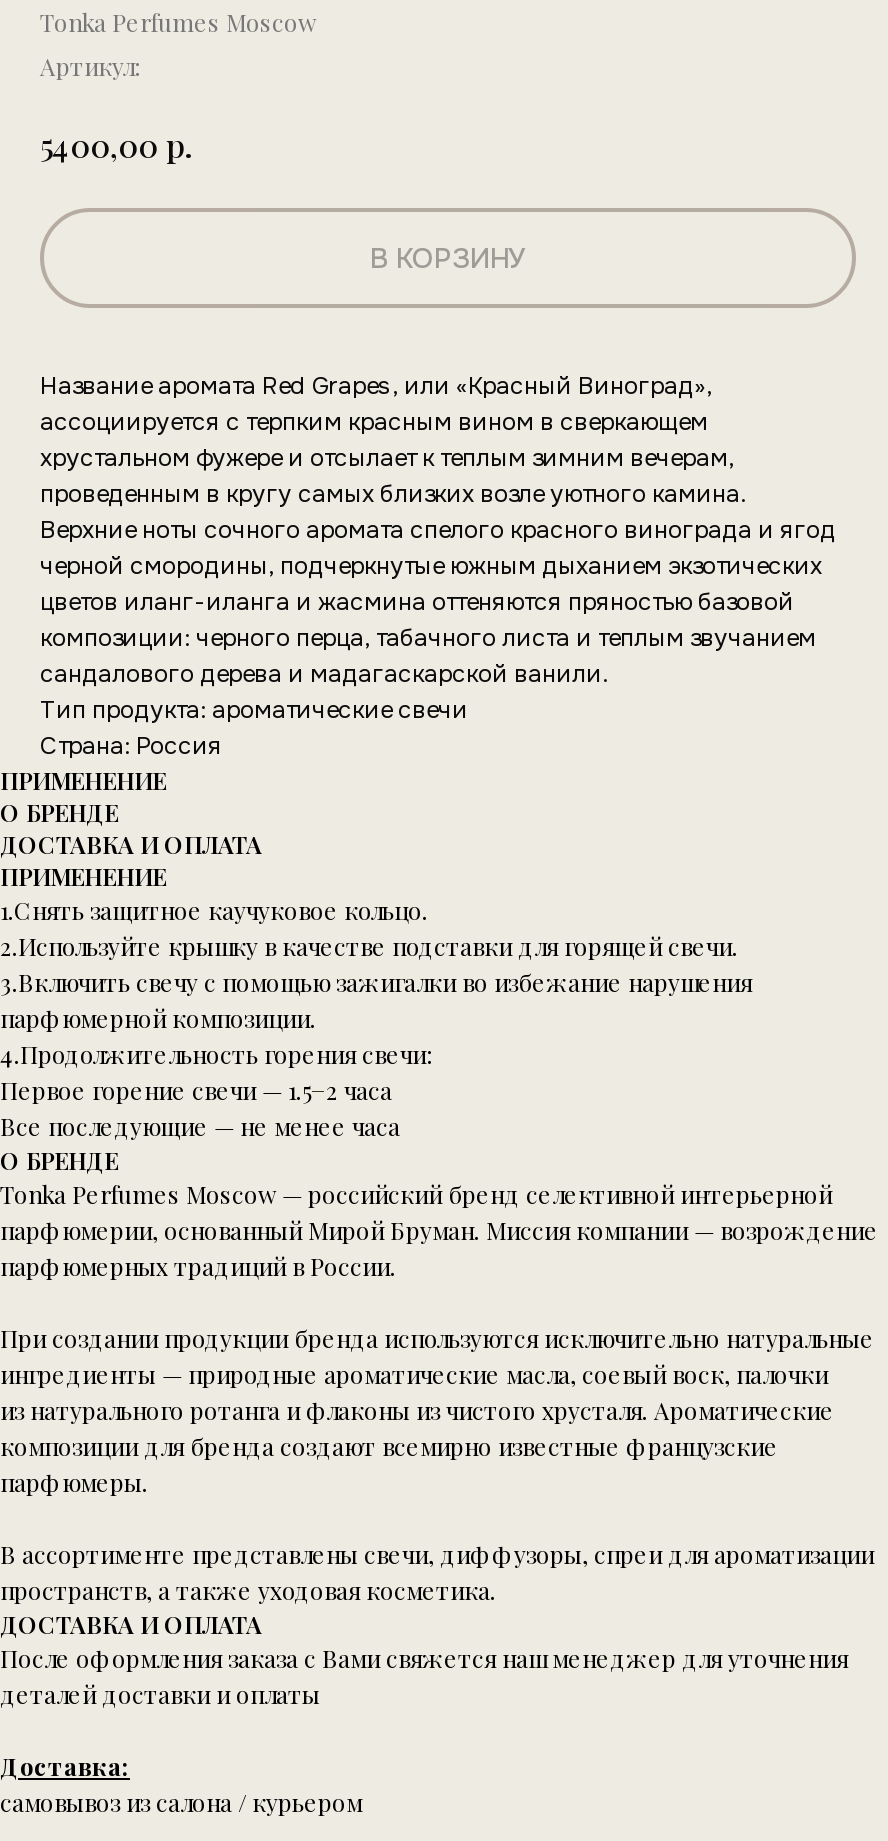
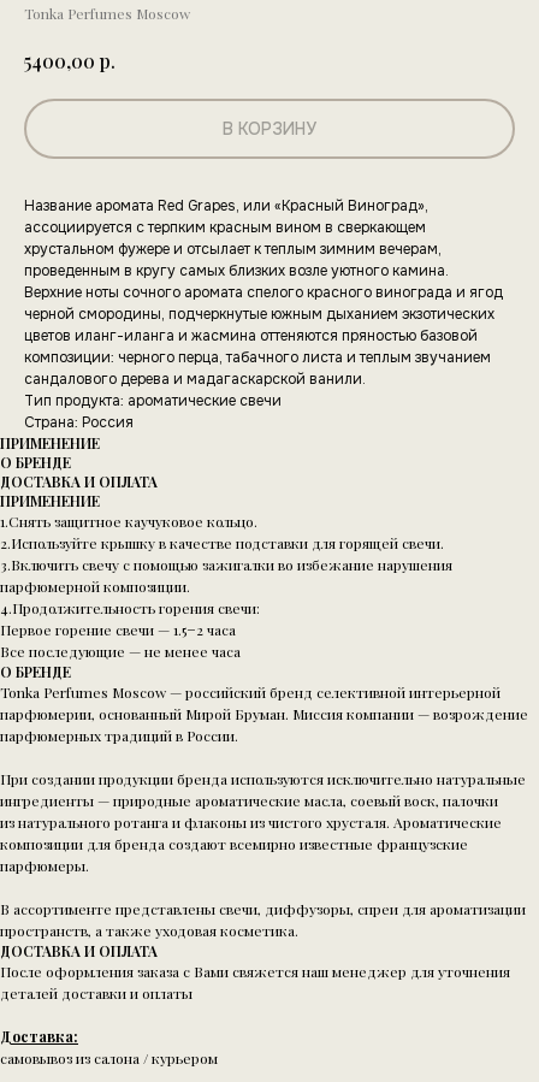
- Артикул:
